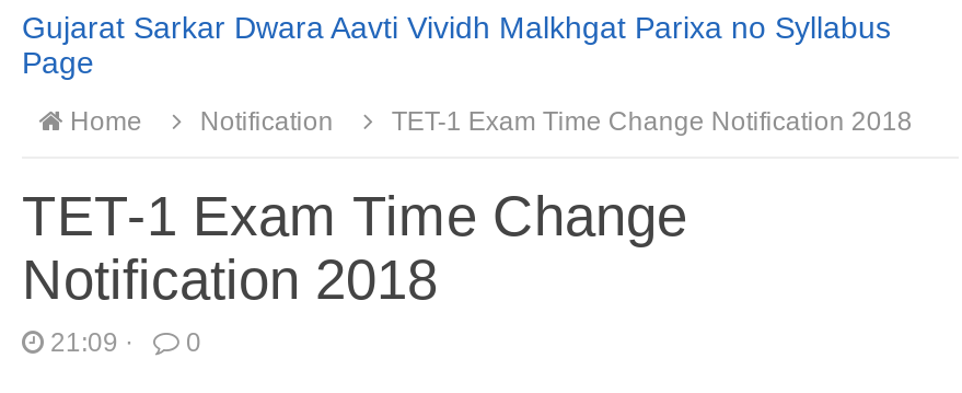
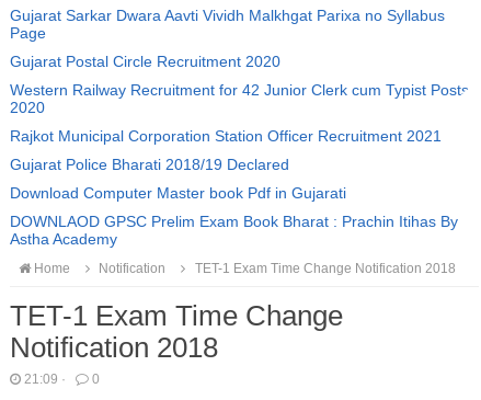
+ Gujarat Postal Circle Recruitment 2020
+ Western Railway Recruitment for 42 Junior Clerk cum Typist Posts
+ 2020
+ Rajkot Municipal Corporation Station Officer Recruitment 2021
+ Gujarat Police Bharati 2018/19 Declared
+ Download Computer Master book Pdf in Gujarati
+ DOWNLAOD GPSC Prelim Exam Book Bharat : Prachin Itihas By
+ Astha Academy
